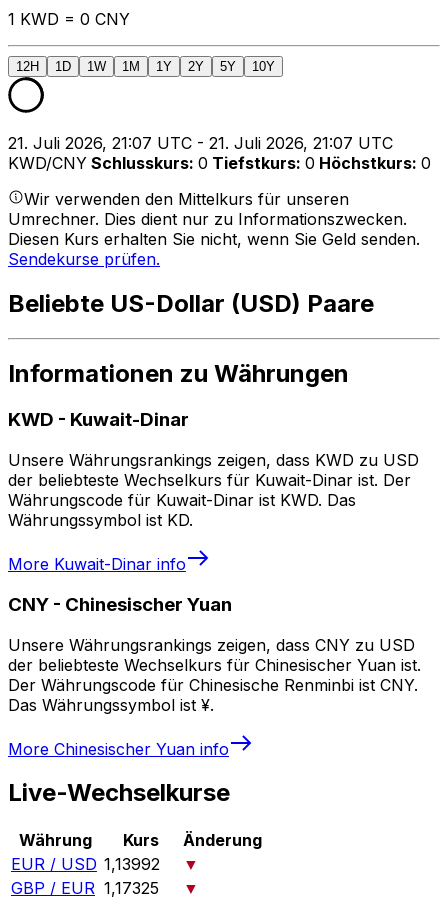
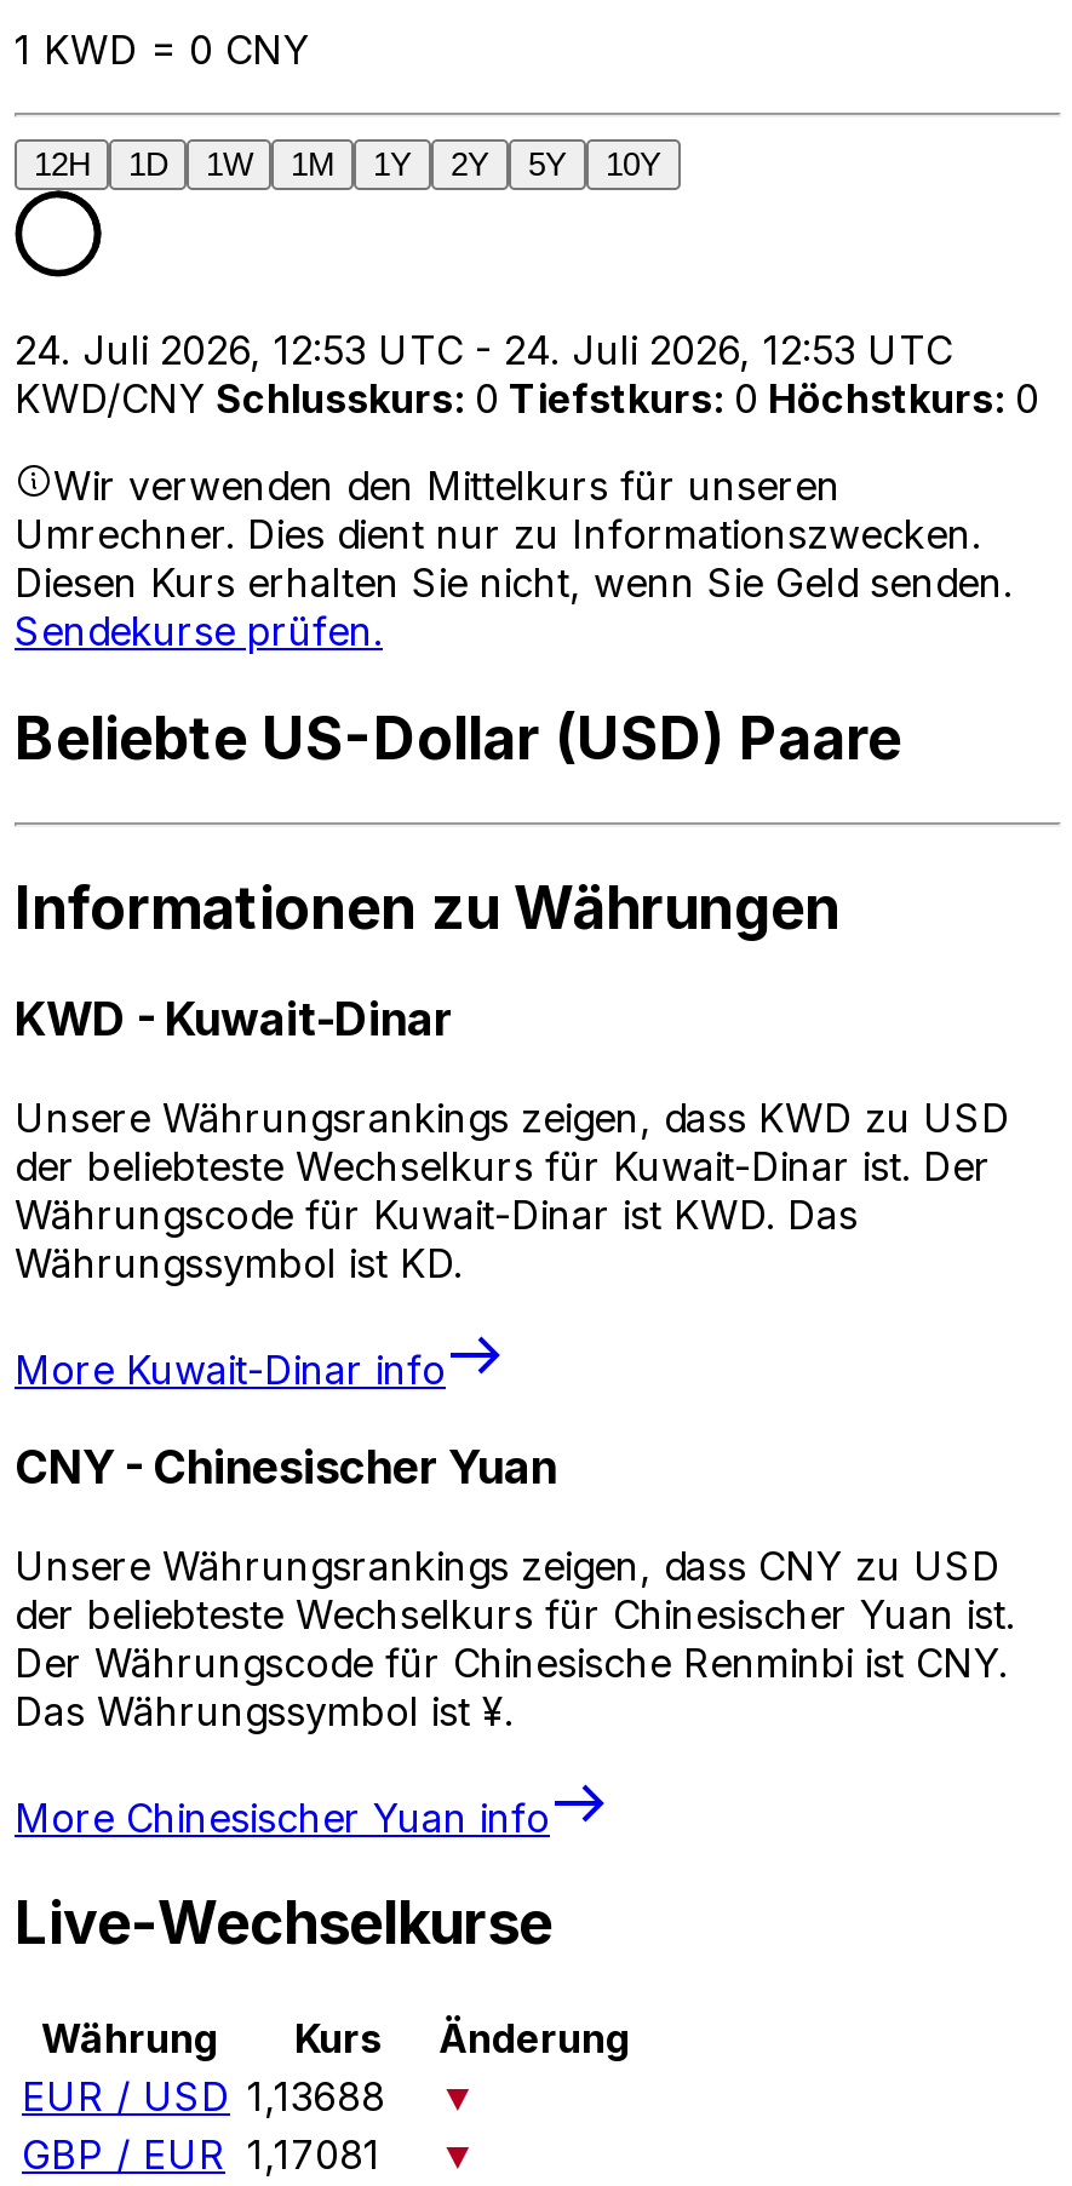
- 21. Juli 2026, 21:07 UTC - 21. Juli 2026, 21:07 UTC
+ 24. Juli 2026, 12:53 UTC - 24. Juli 2026, 12:53 UTC

- EUR / USD 1,13992
+ EUR / USD 1,13688

- GBP / EUR 1,17325
+ GBP / EUR 1,17081
